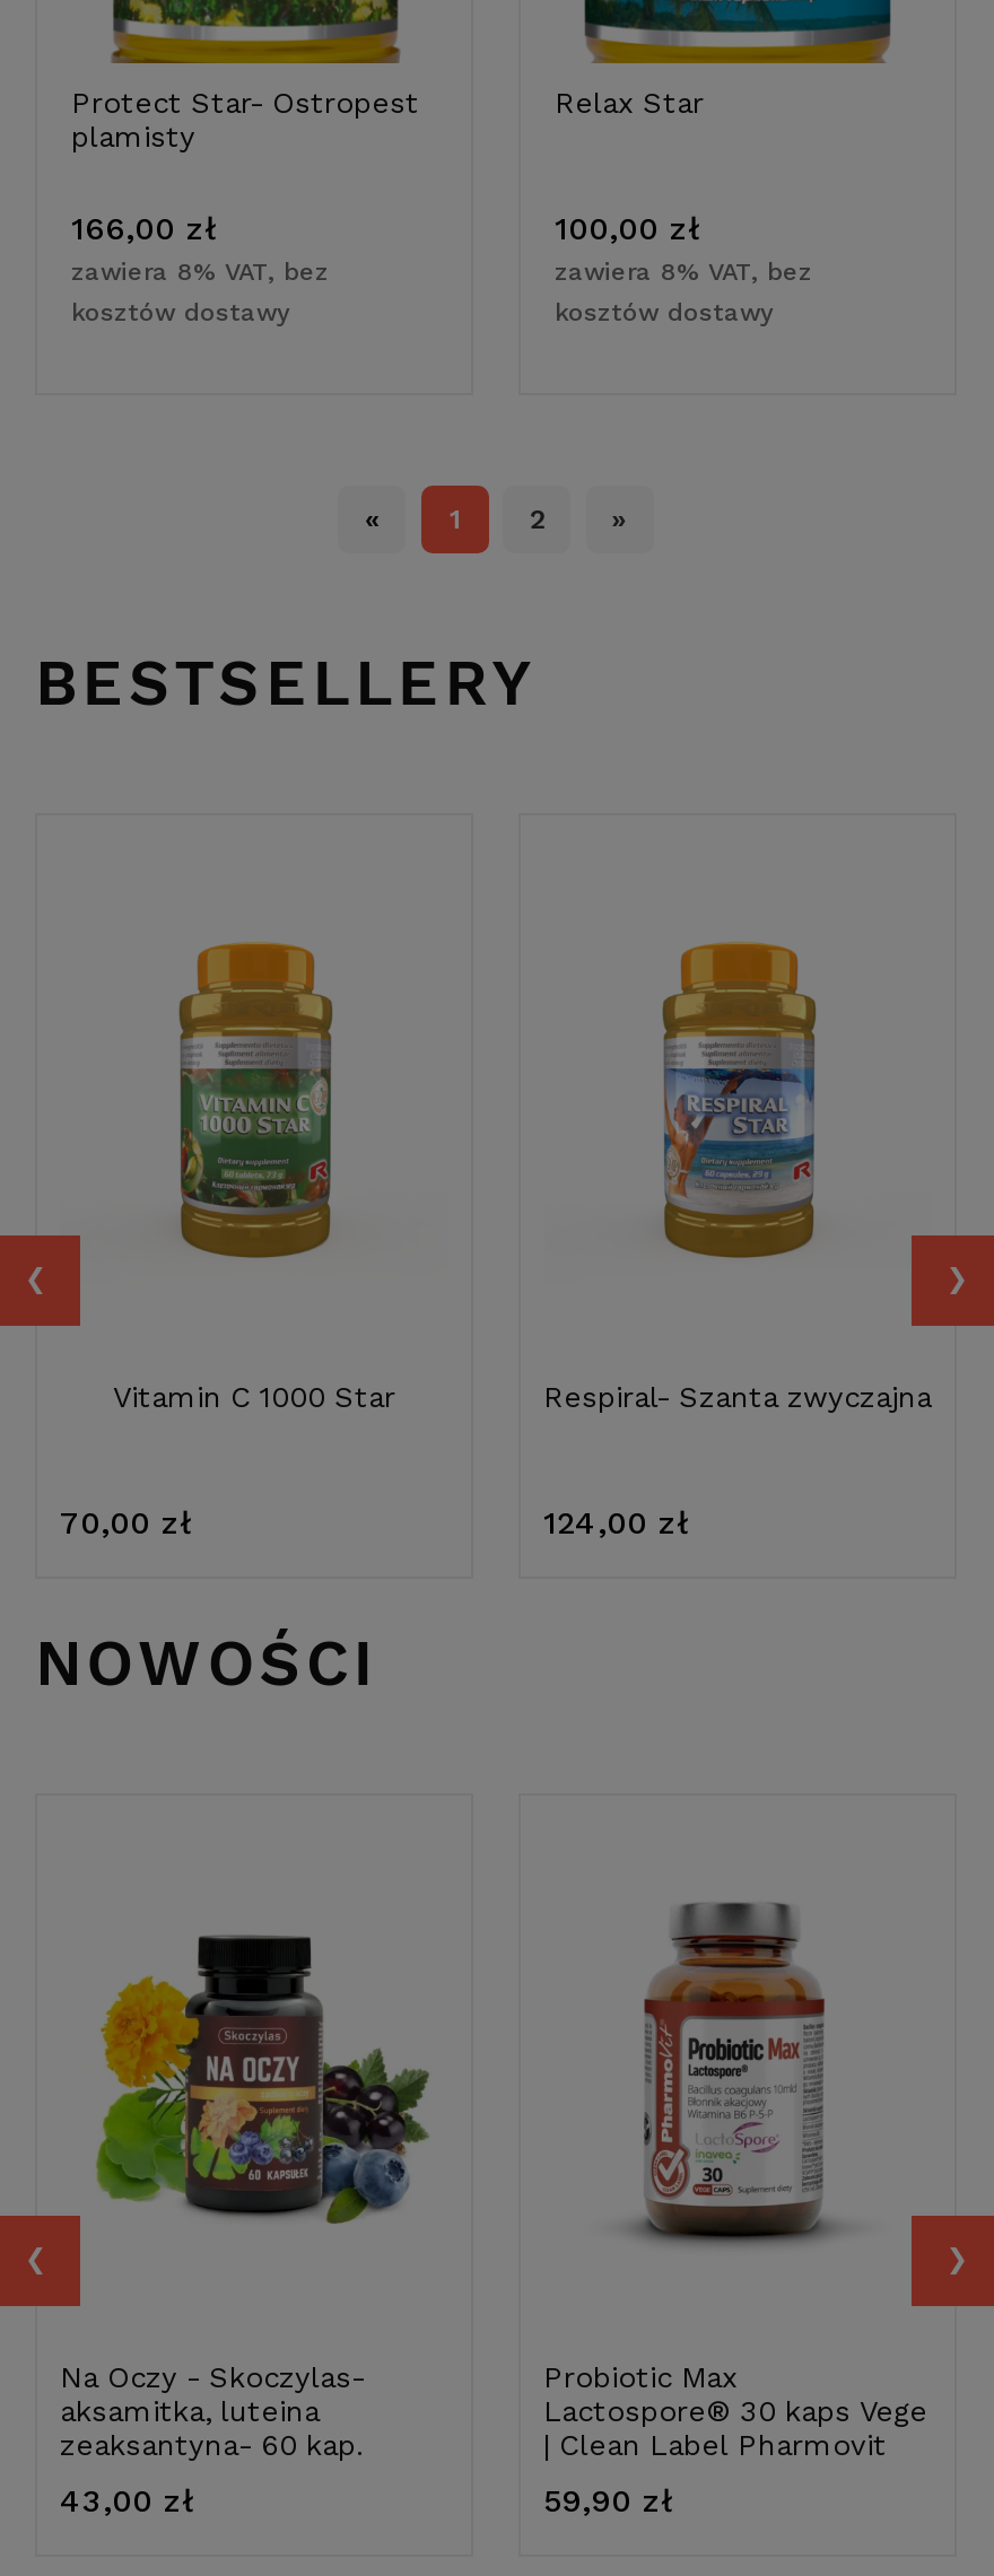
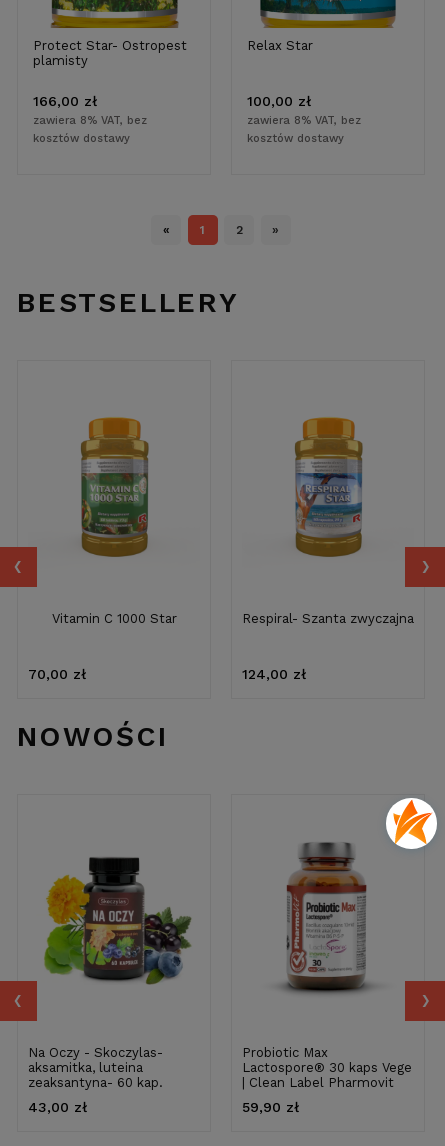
+ [image]
